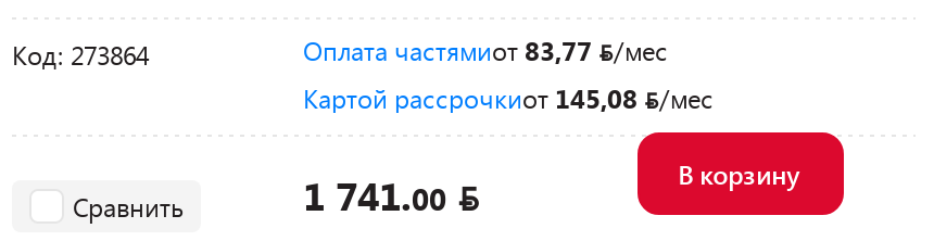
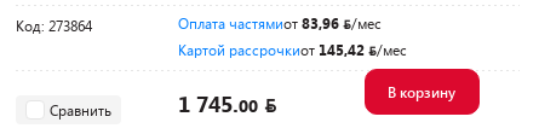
- Оплата частямиот 83,77
+ Оплата частямиот 83,96

- Картой рассрочкиот 145,08
+ Картой рассрочкиот 145,42

- 1 741.00
+ 1 745.00
